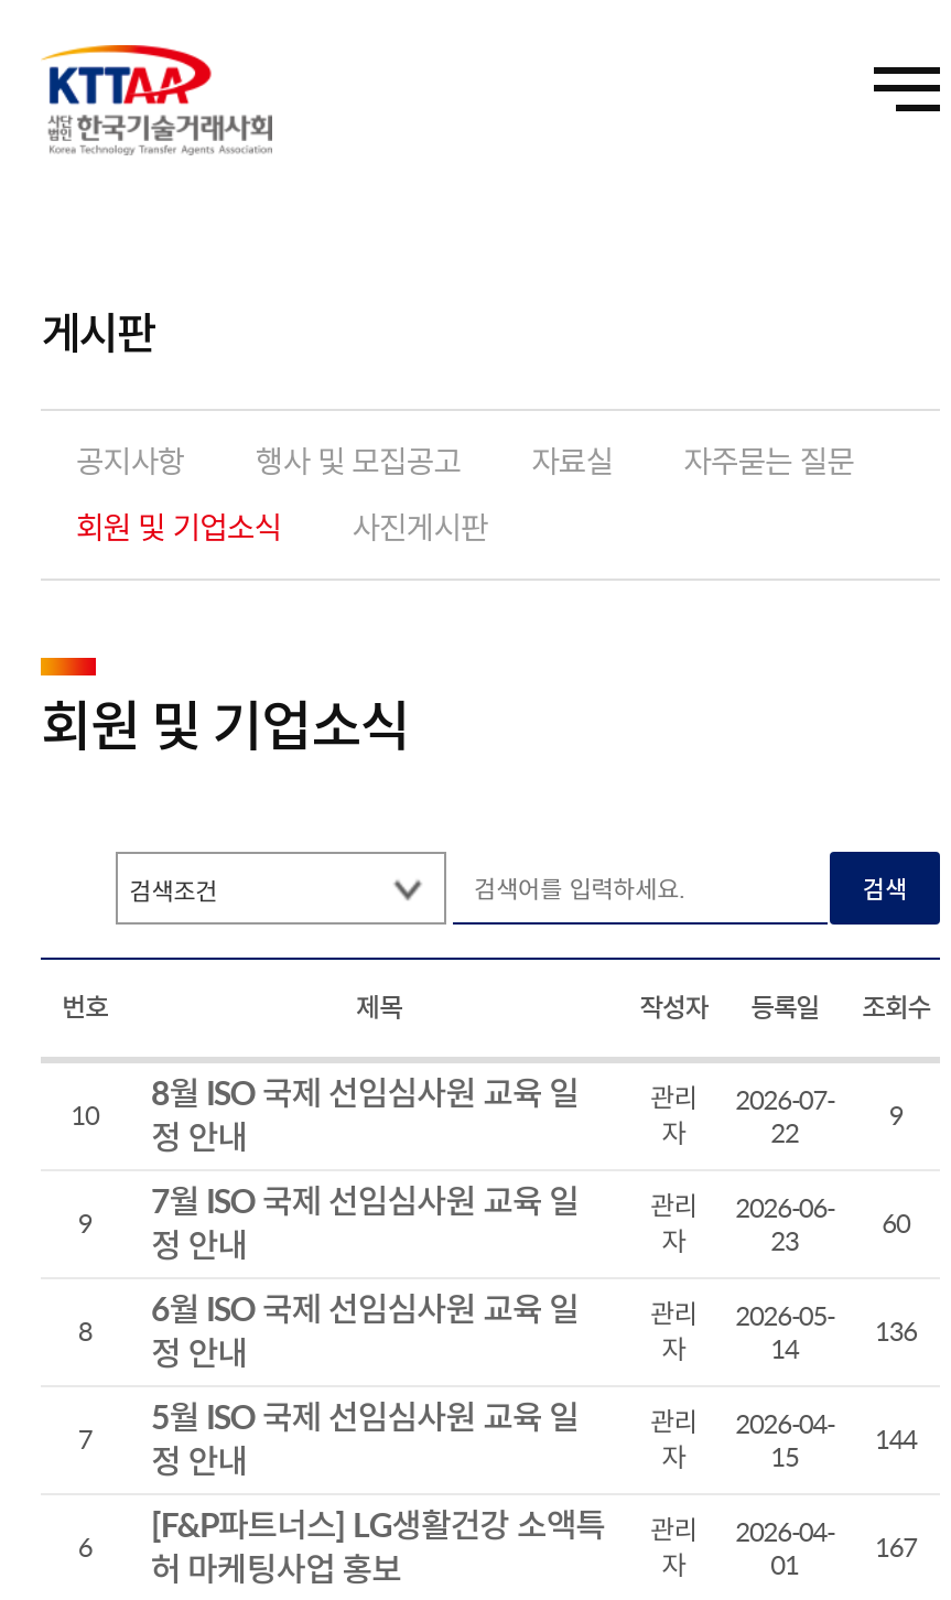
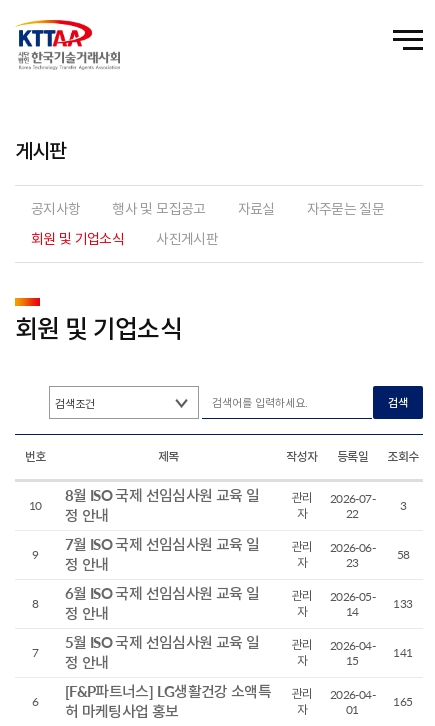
- 관리 2026-07- 9
+ 관리 2026-07- 3

- 관리 2026-06- 60
+ 관리 2026-06- 58

- 관리 2026-05- 136
+ 관리 2026-05- 133

- 관리 2026-04- 144
+ 관리 2026-04- 141

- 167
+ 165
